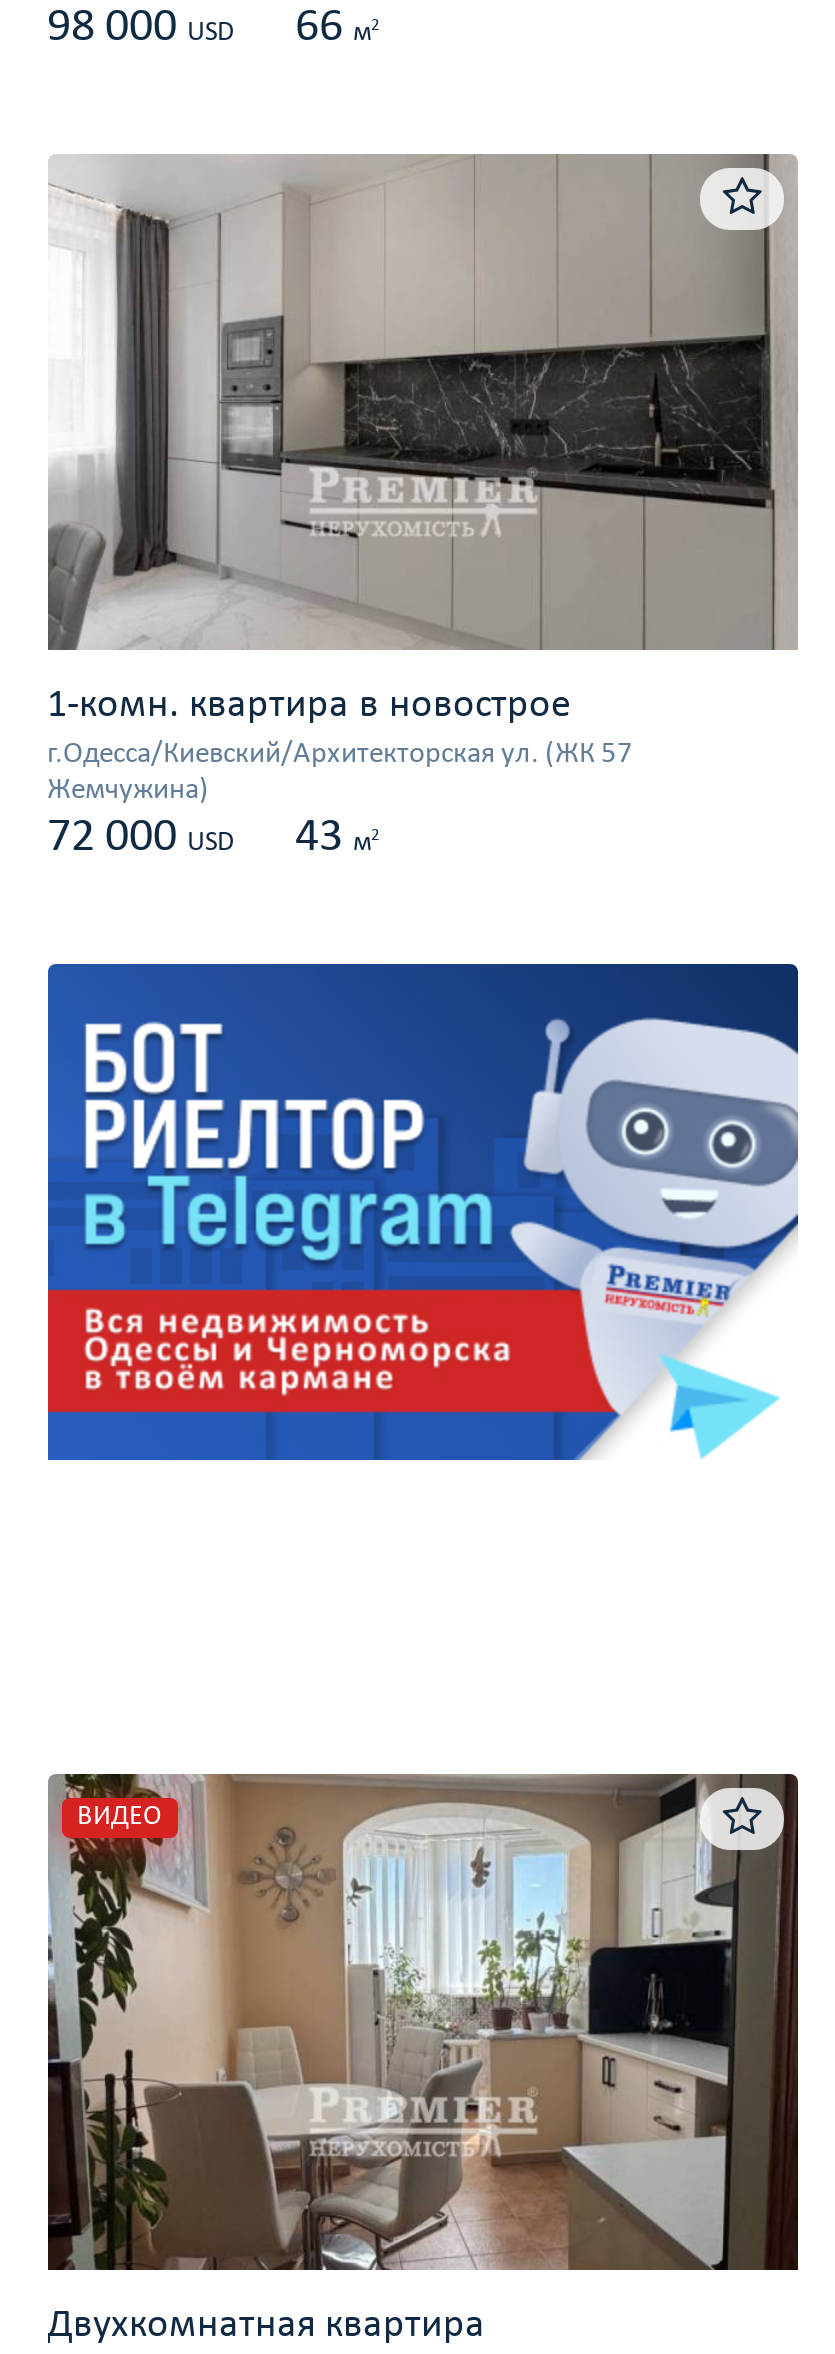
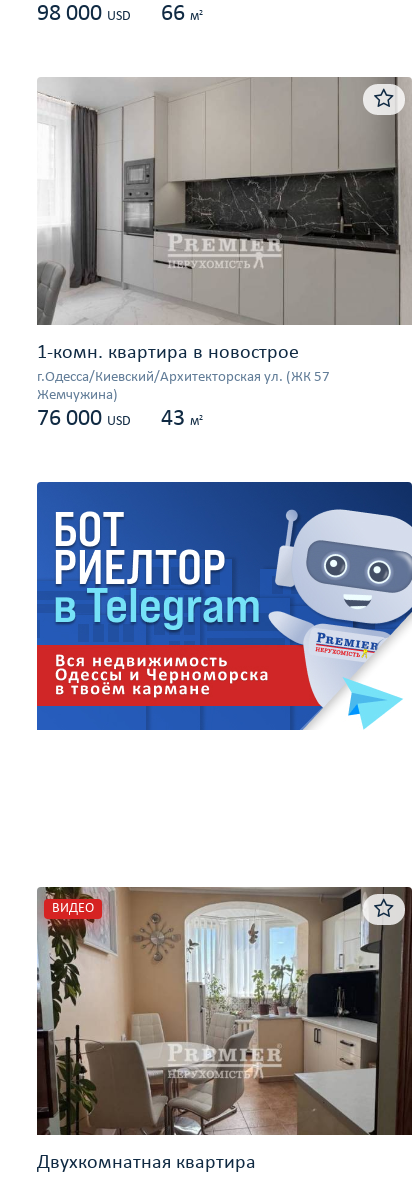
- 72 000 USD
+ 76 000 USD
